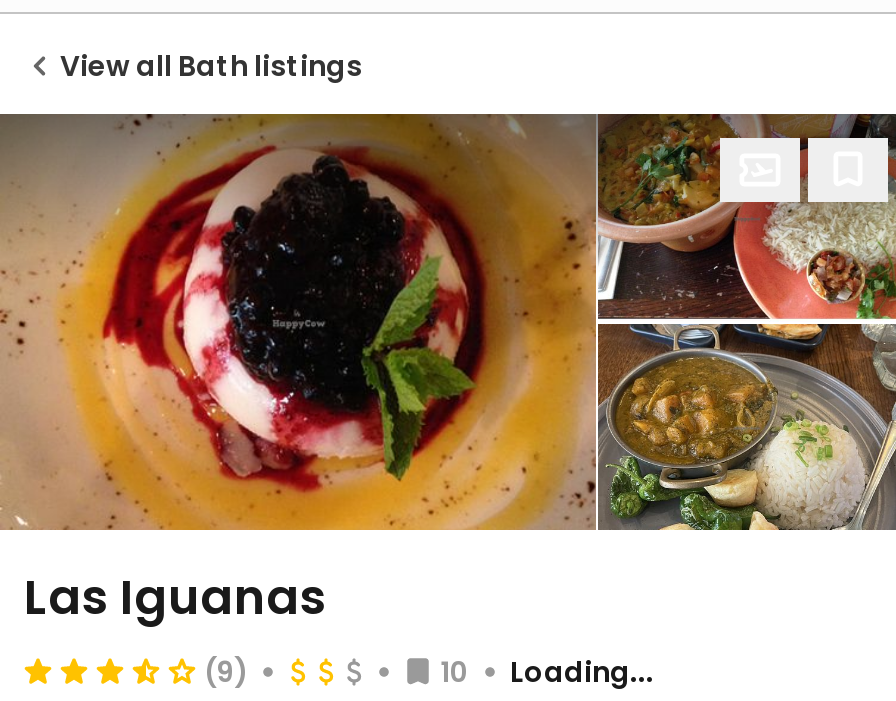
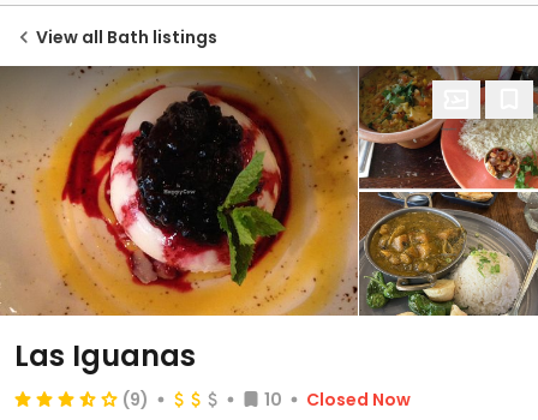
- Loading...
+ Closed Now
